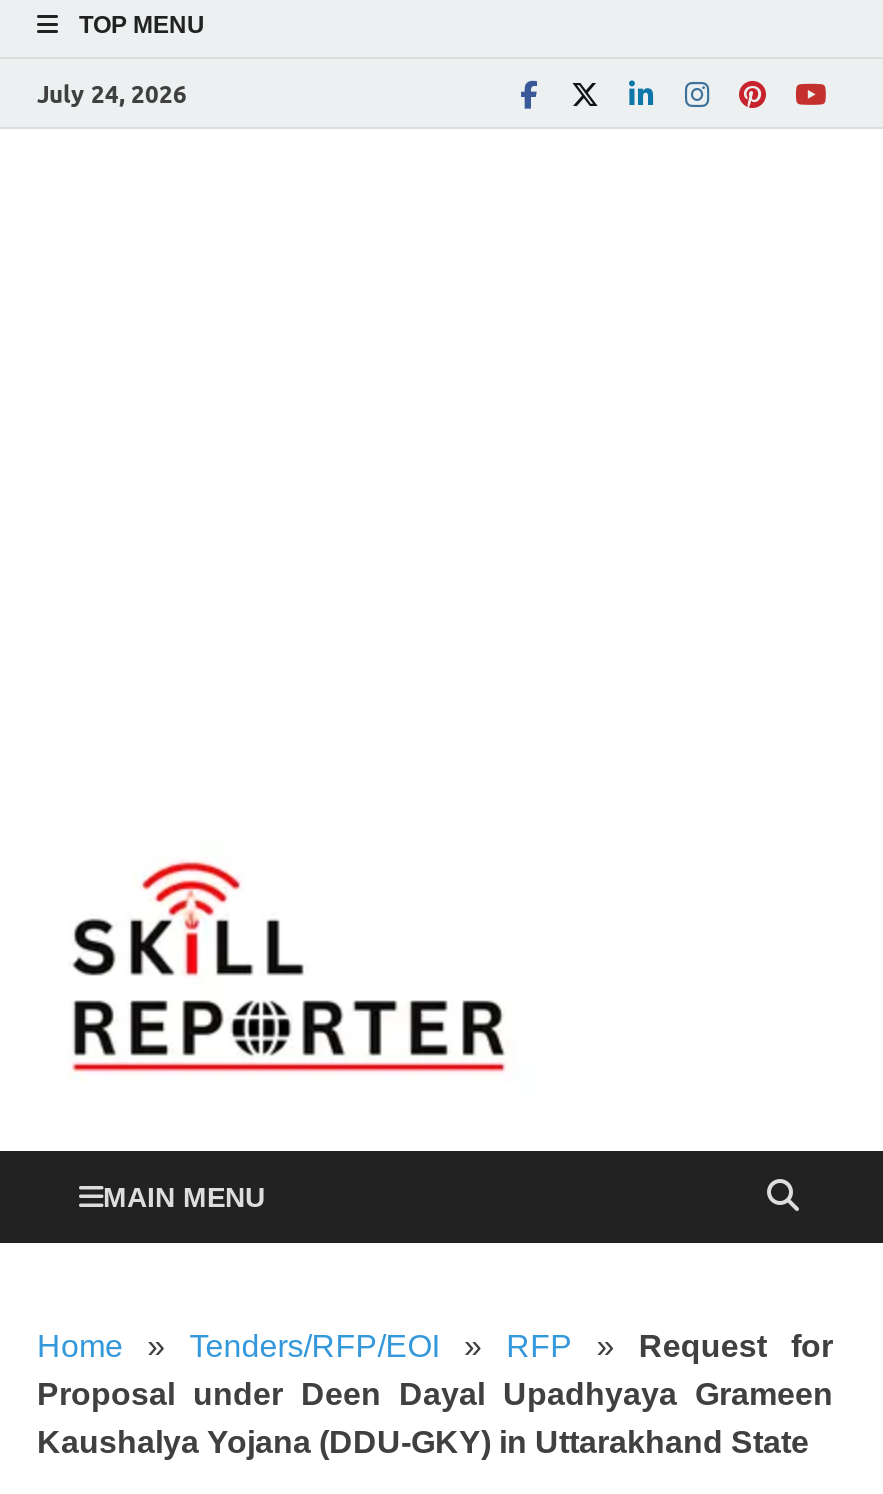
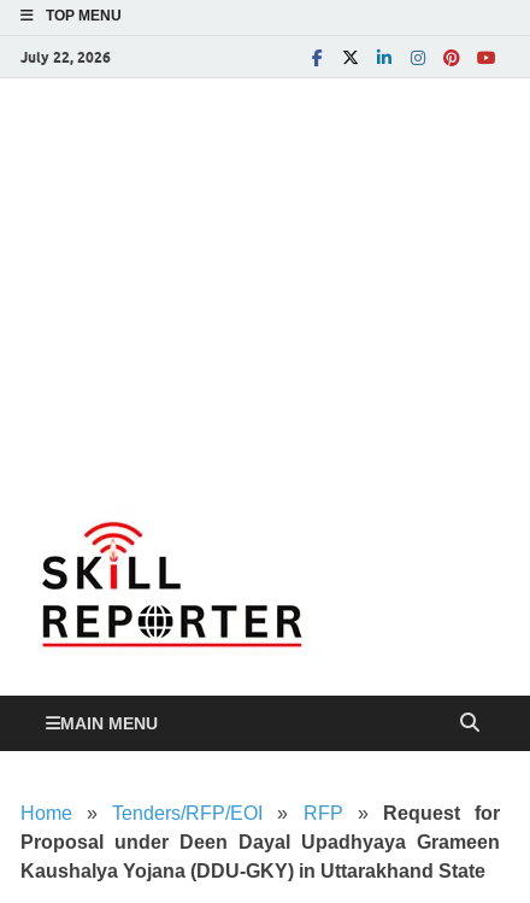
- July 24, 2026
+ July 22, 2026
